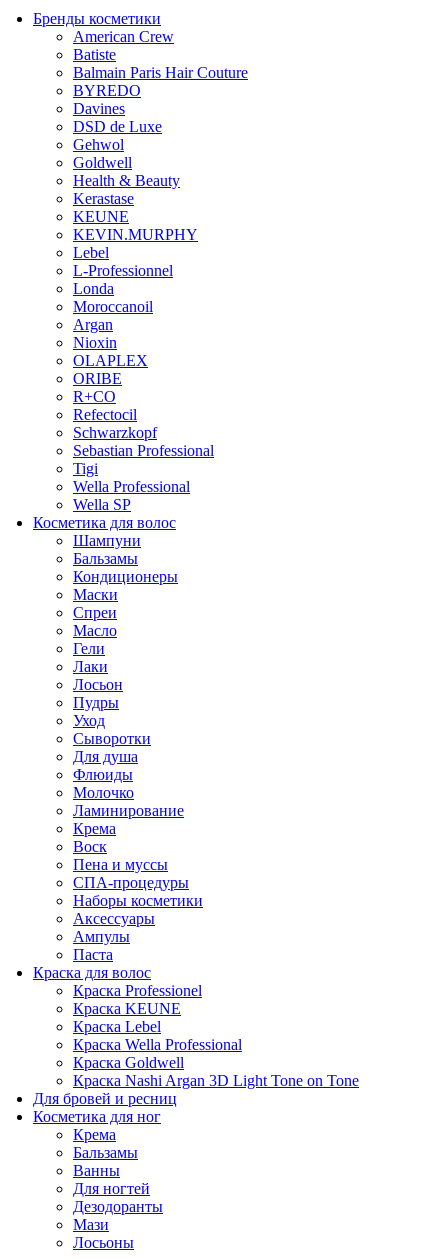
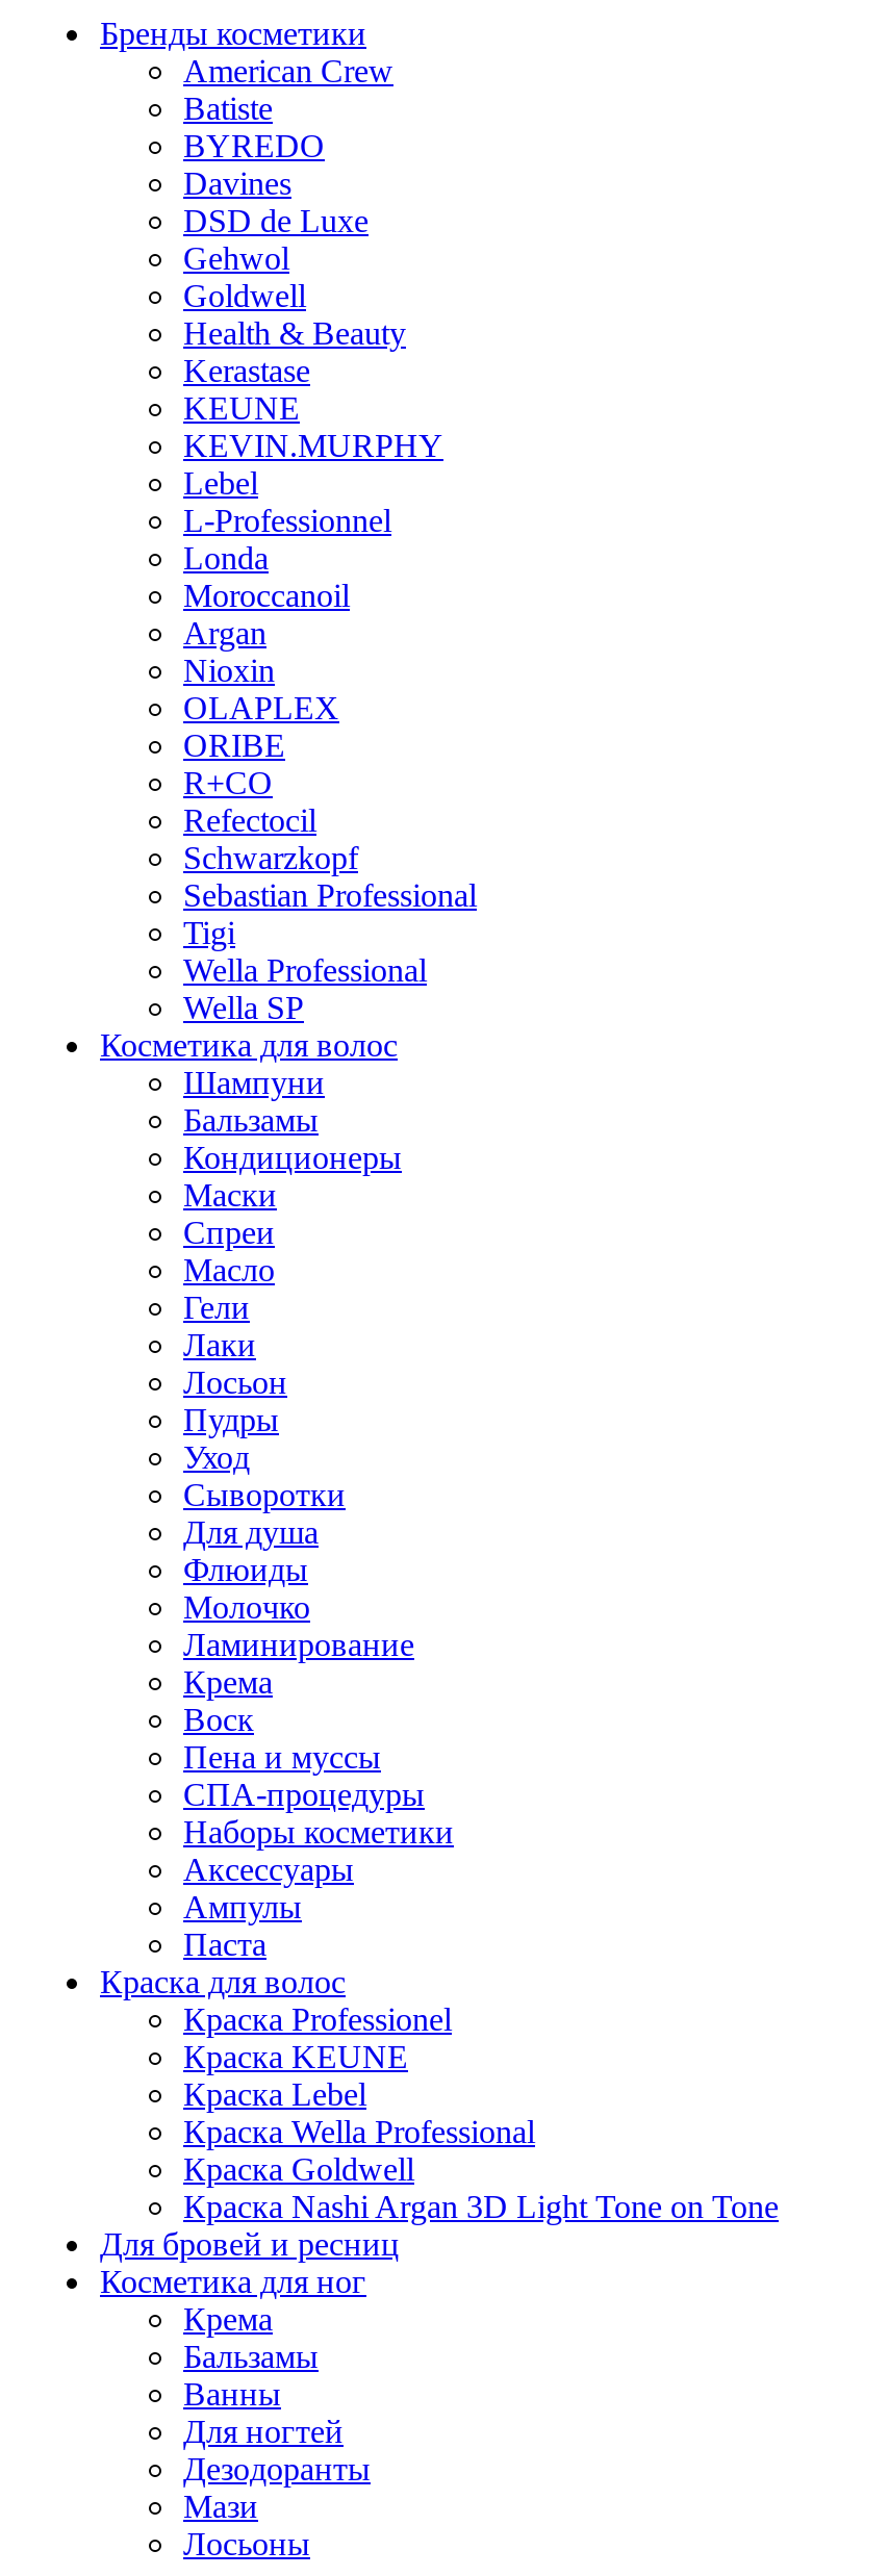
- Balmain Paris Hair Couture
